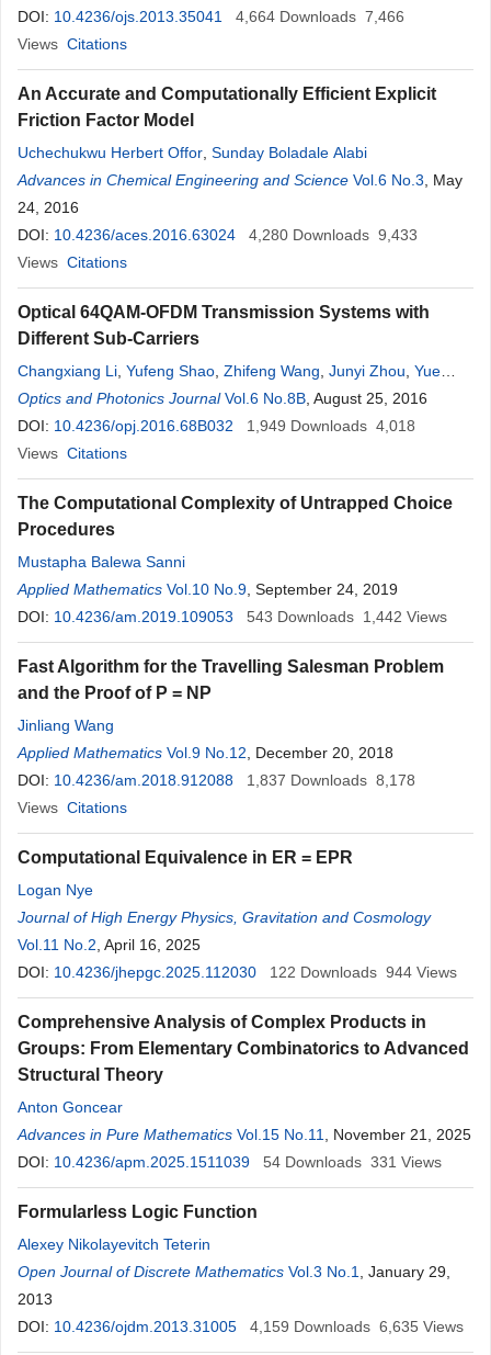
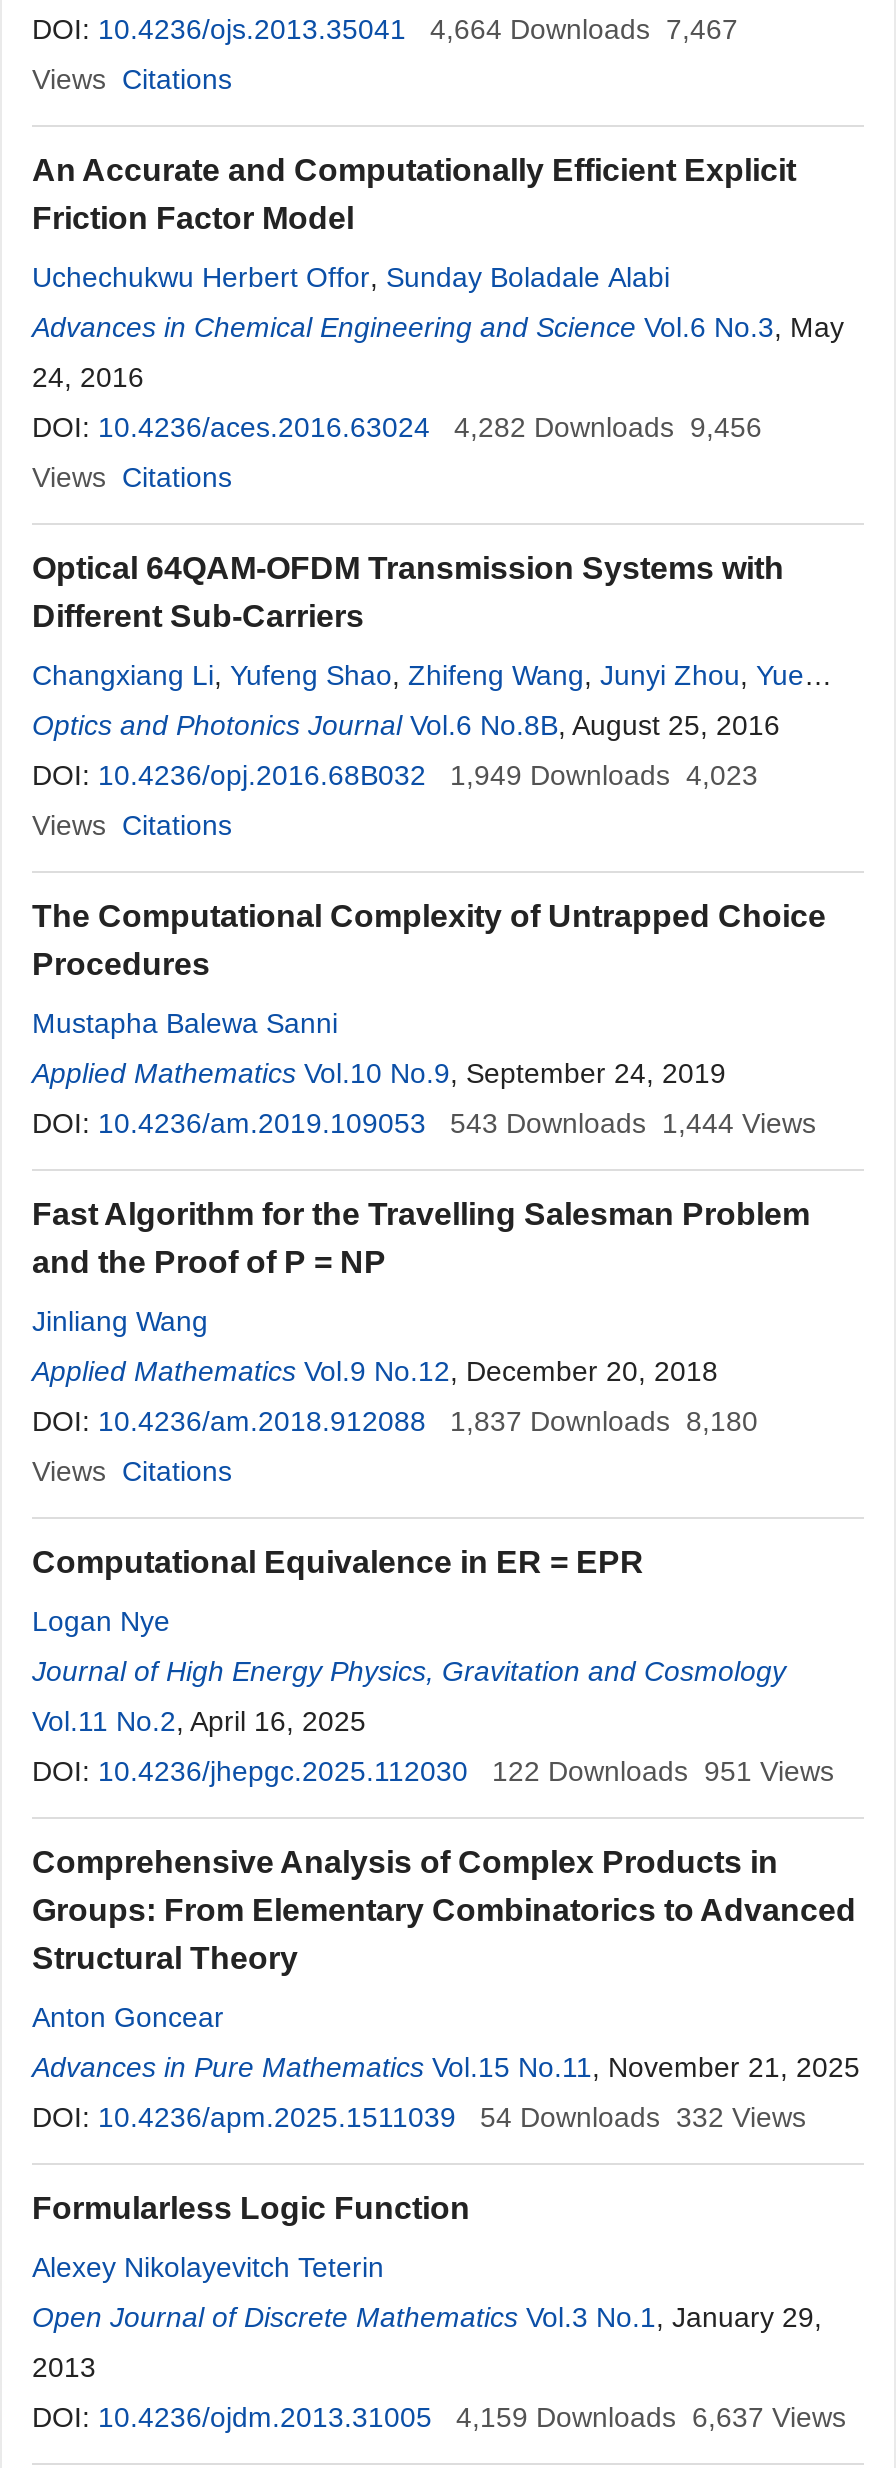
- DOI: 10.4236/ojs.2013.35041 4,664 Downloads 7,466
+ DOI: 10.4236/ojs.2013.35041 4,664 Downloads 7,467

- DOI: 10.4236/aces.2016.63024 4,280 Downloads 9,433
+ DOI: 10.4236/aces.2016.63024 4,282 Downloads 9,456

- DOI: 10.4236/opj.2016.68B032 1,949 Downloads 4,018
+ DOI: 10.4236/opj.2016.68B032 1,949 Downloads 4,023

- 543 Downloads 1,442 Views
+ 543 Downloads 1,444 Views

- DOI: 10.4236/am.2018.912088 1,837 Downloads 8,178
+ DOI: 10.4236/am.2018.912088 1,837 Downloads 8,180

- 122 Downloads 944 Views
+ 122 Downloads 951 Views

- 54 Downloads 331 Views
+ 54 Downloads 332 Views

- 4,159 Downloads 6,635 Views
+ 4,159 Downloads 6,637 Views
